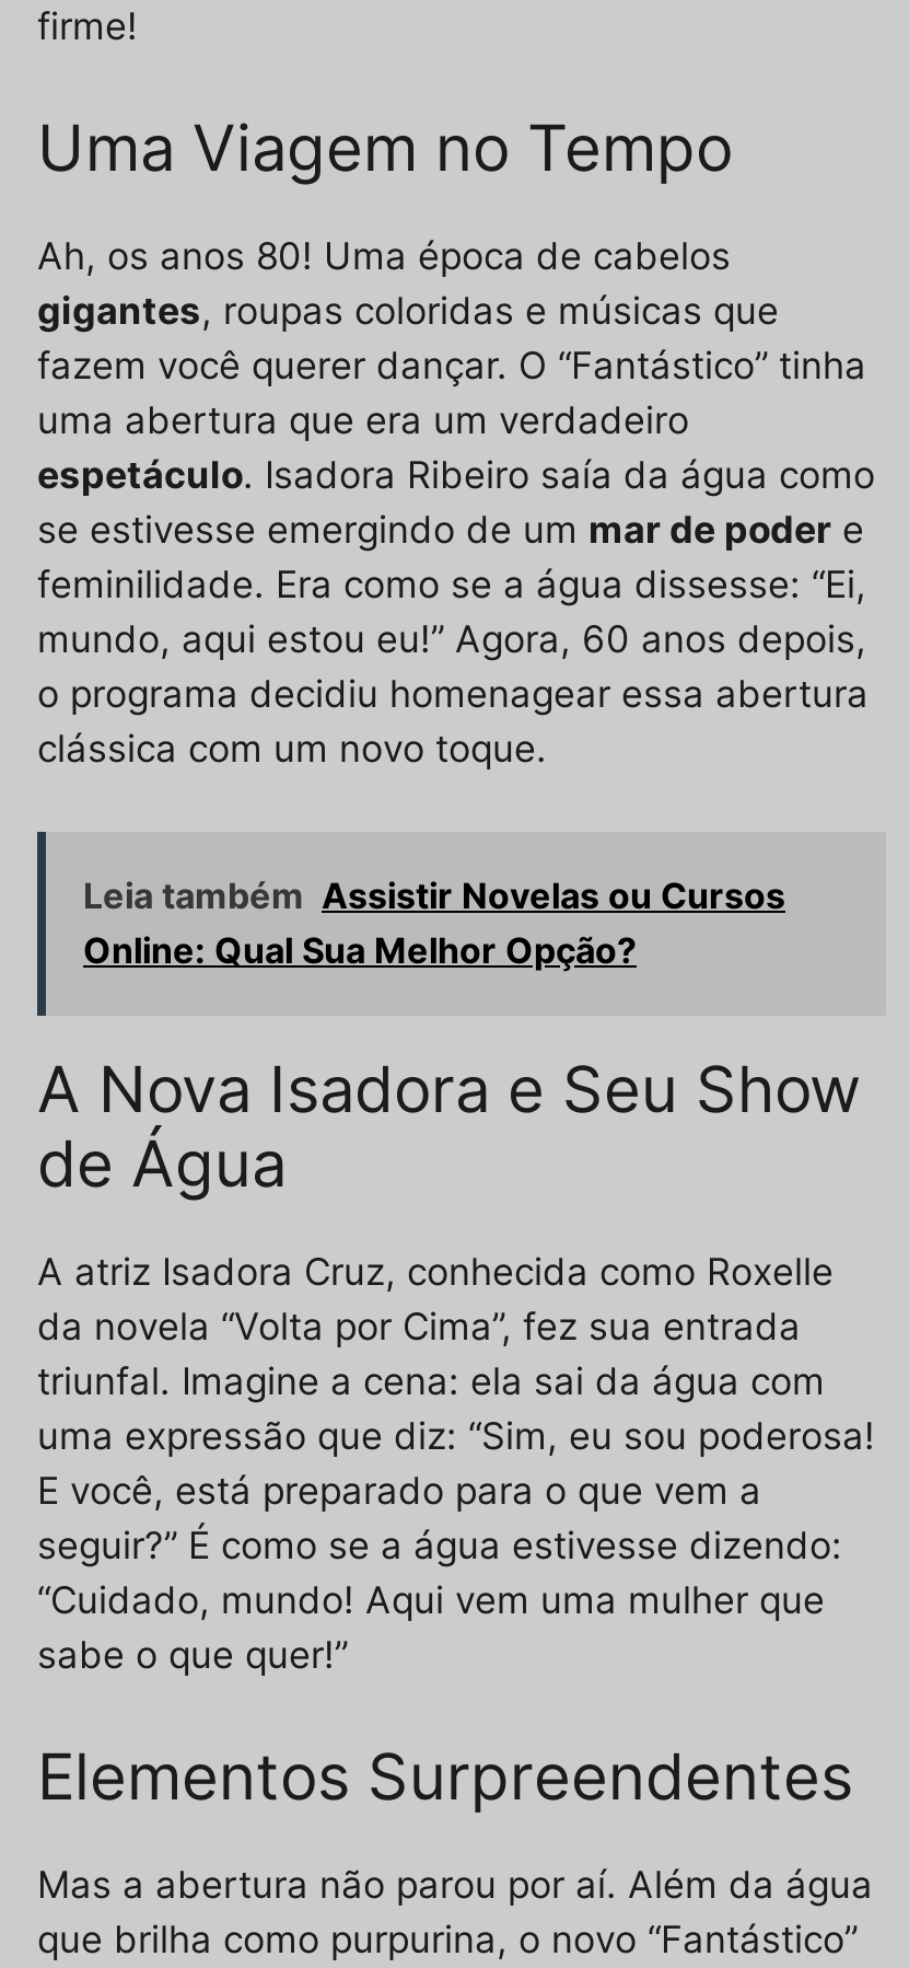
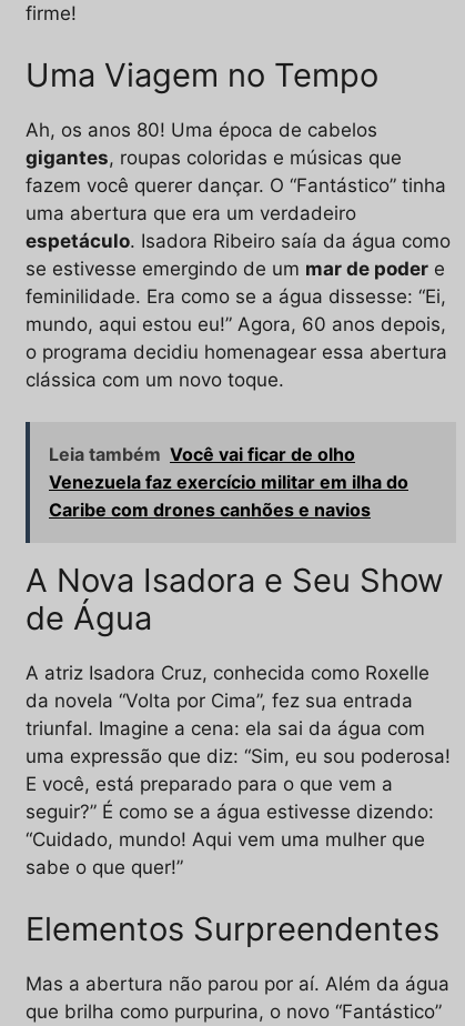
- Leia também Assistir Novelas ou Cursos
- Online: Qual Sua Melhor Opção?
+ Leia também Você vai ficar de olho
+ Venezuela faz exercício militar em ilha do
+ Caribe com drones canhões e navios
